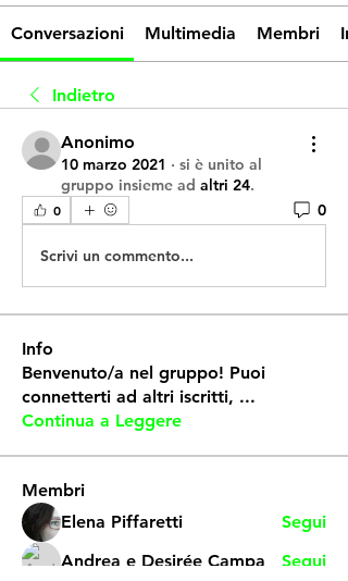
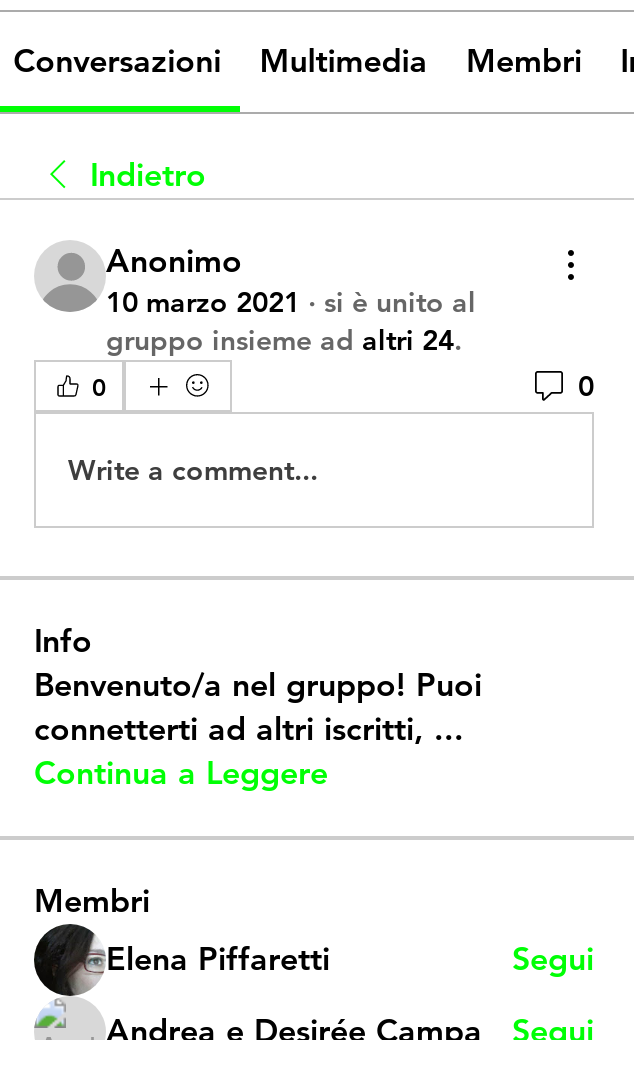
- Scrivi un commento...
+ Write a comment...
